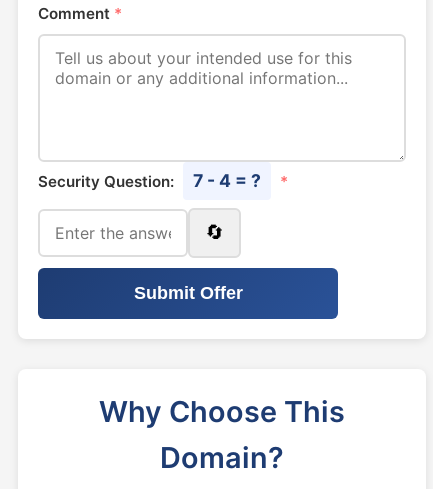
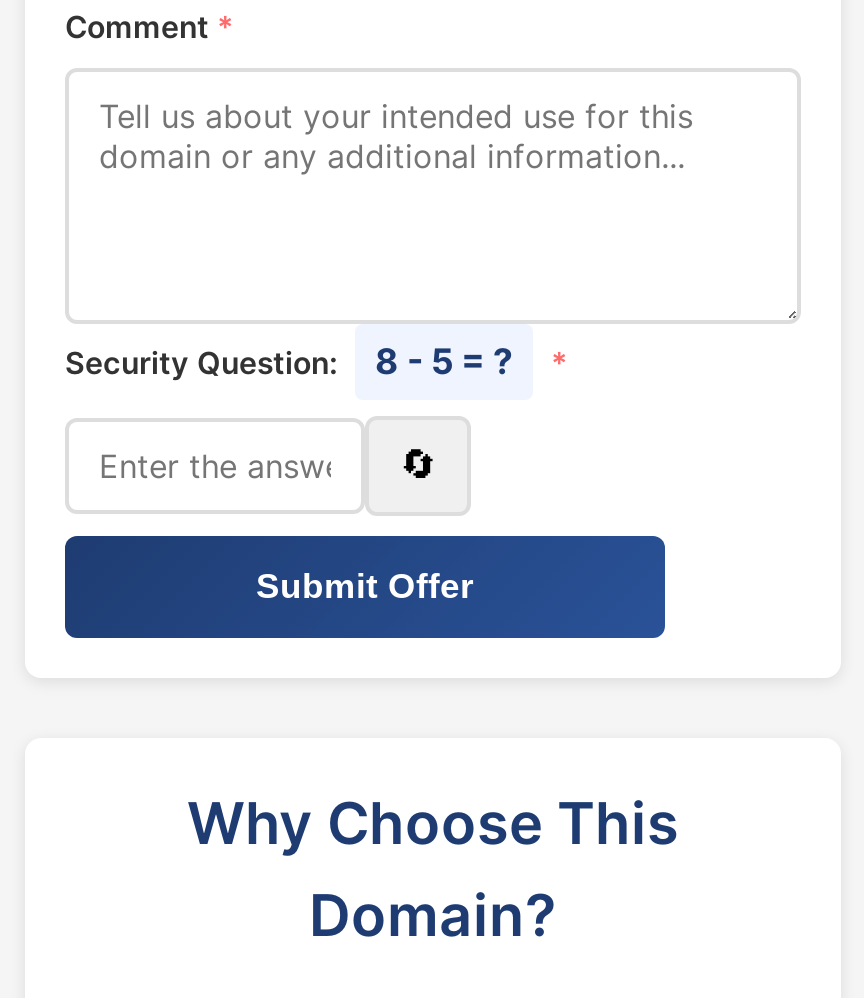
- 7 - 4 = ?
+ 8 - 5 = ?
